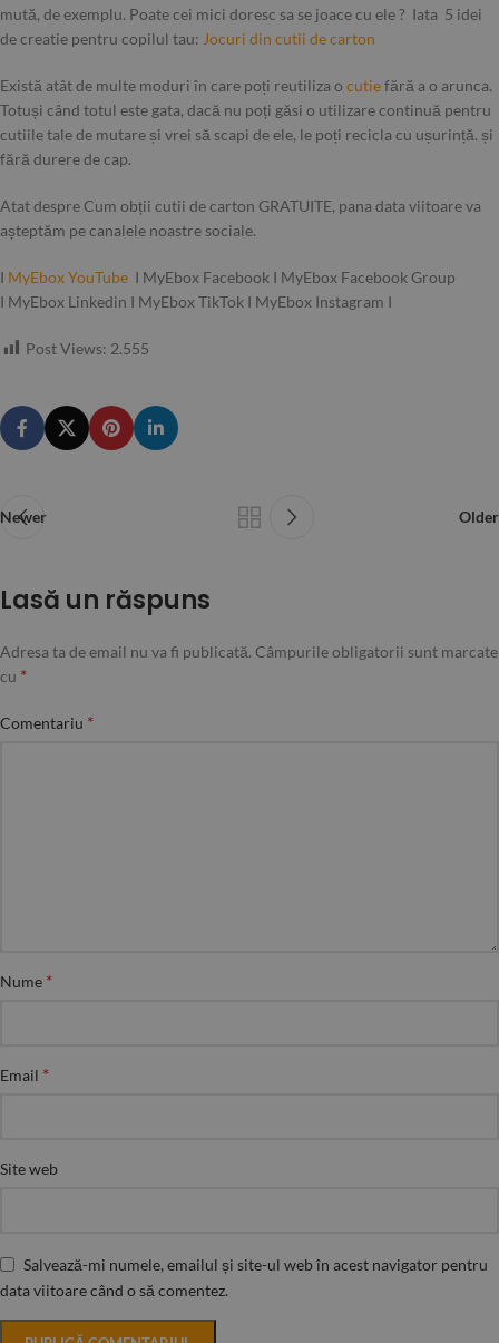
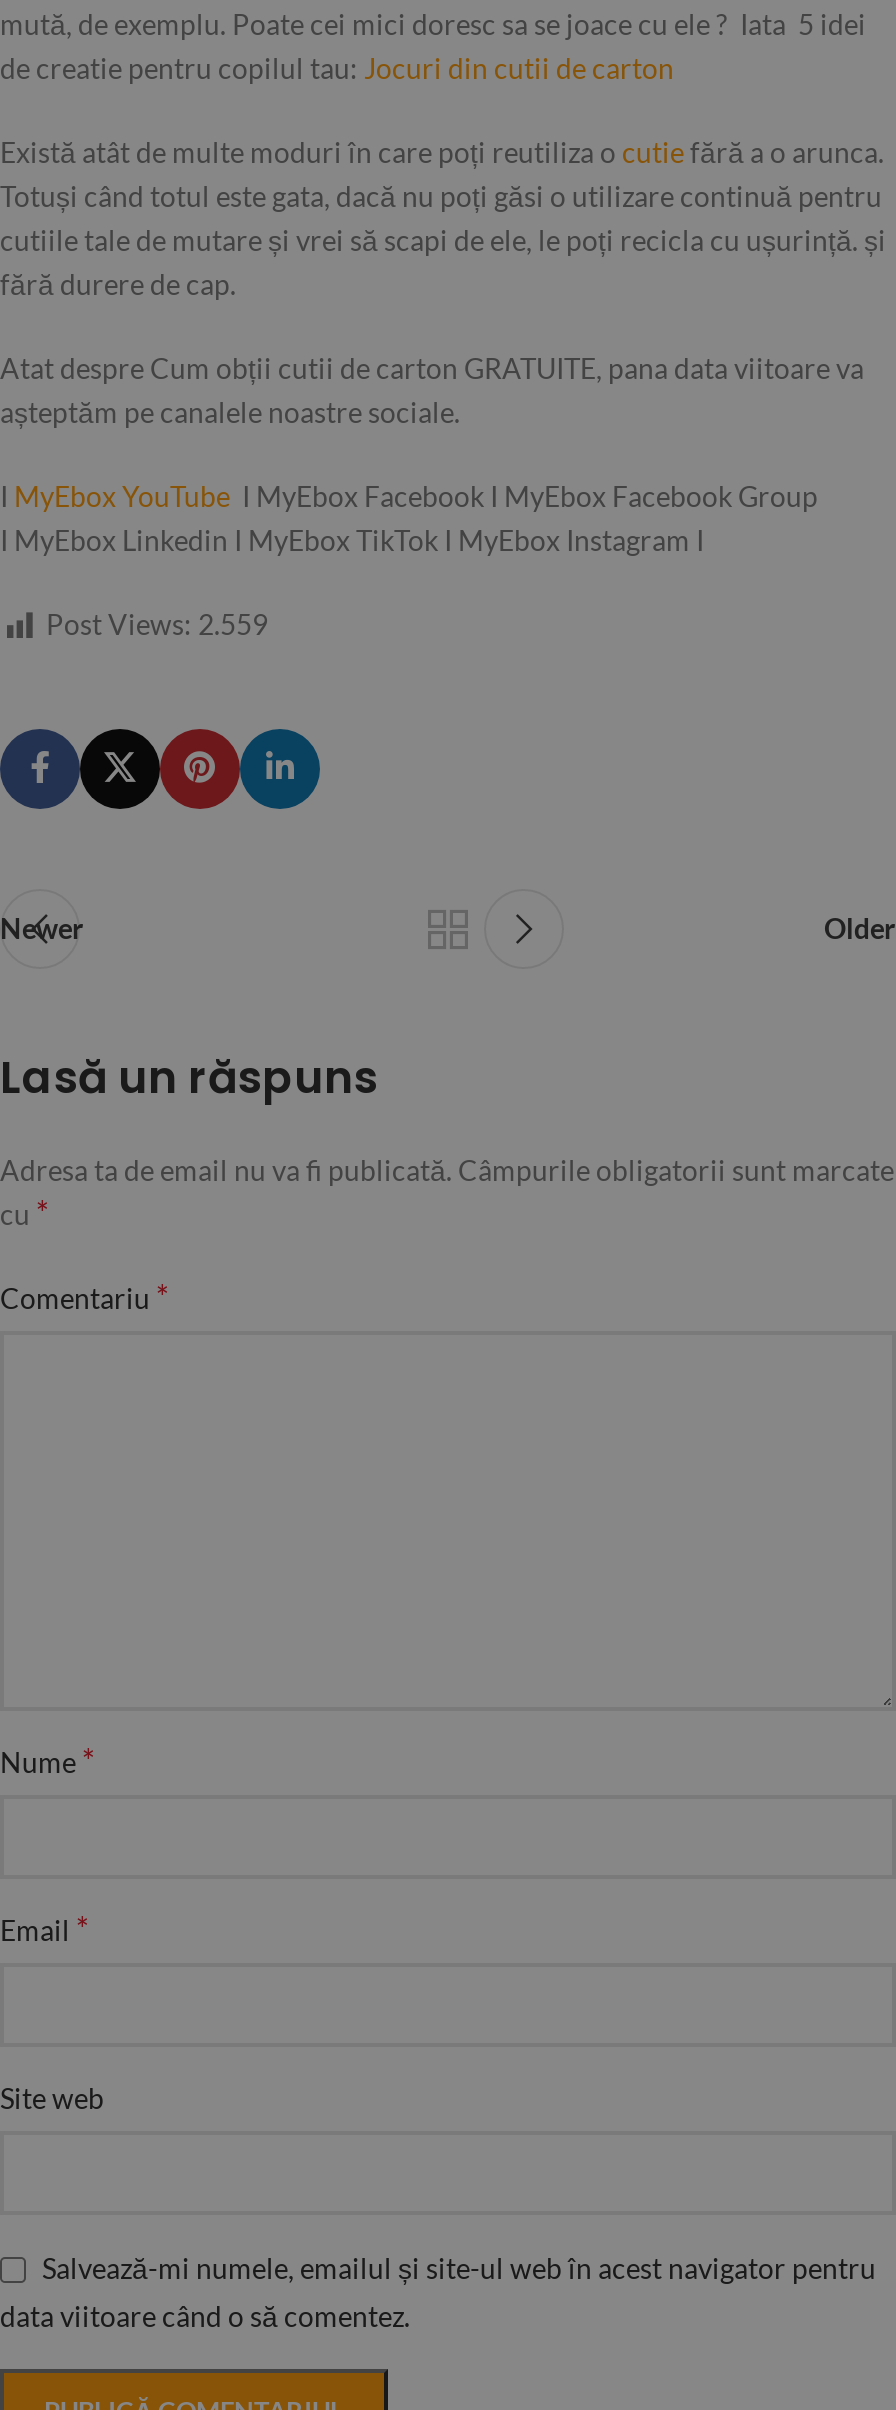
- Post Views: 2.555
+ Post Views: 2.559
